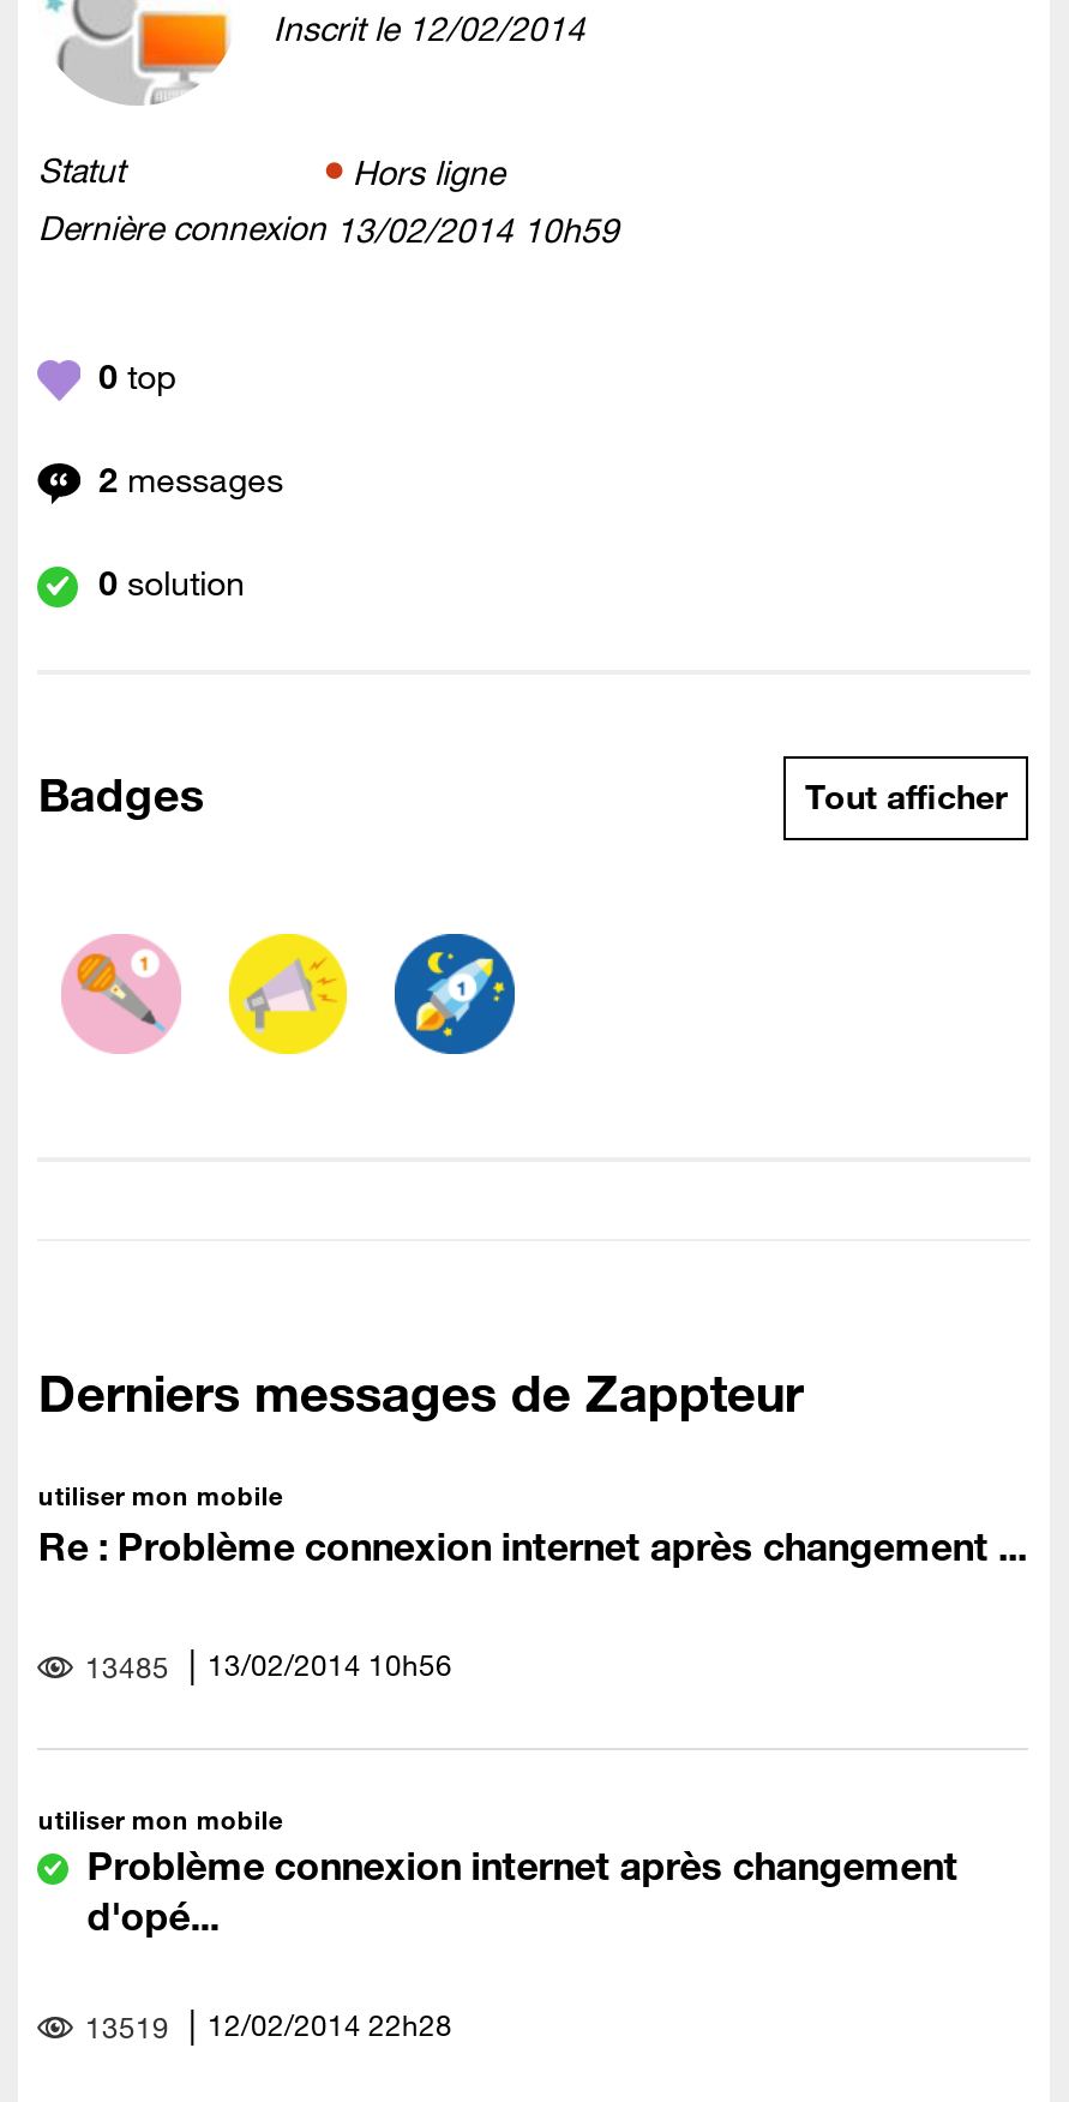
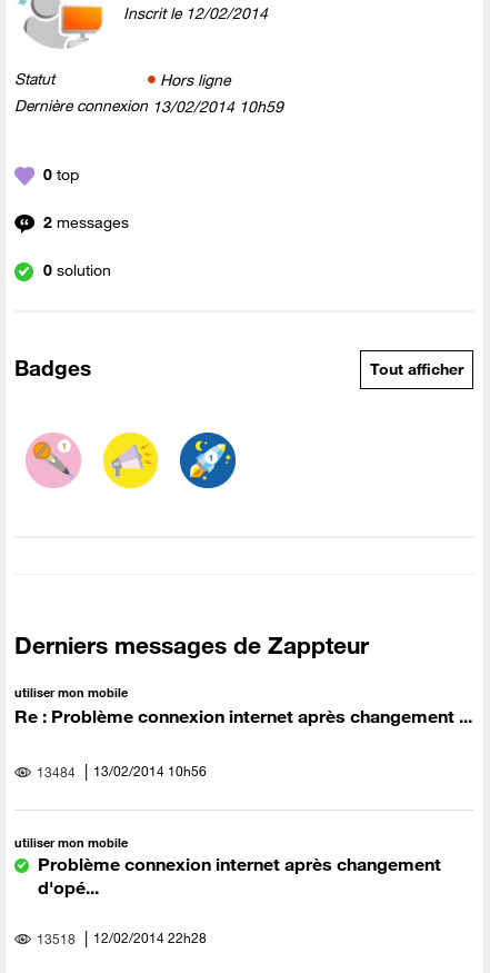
- 13485 13/02/2014 10h56
+ 13484 13/02/2014 10h56

- 13519 12/02/2014 22h28
+ 13518 12/02/2014 22h28
